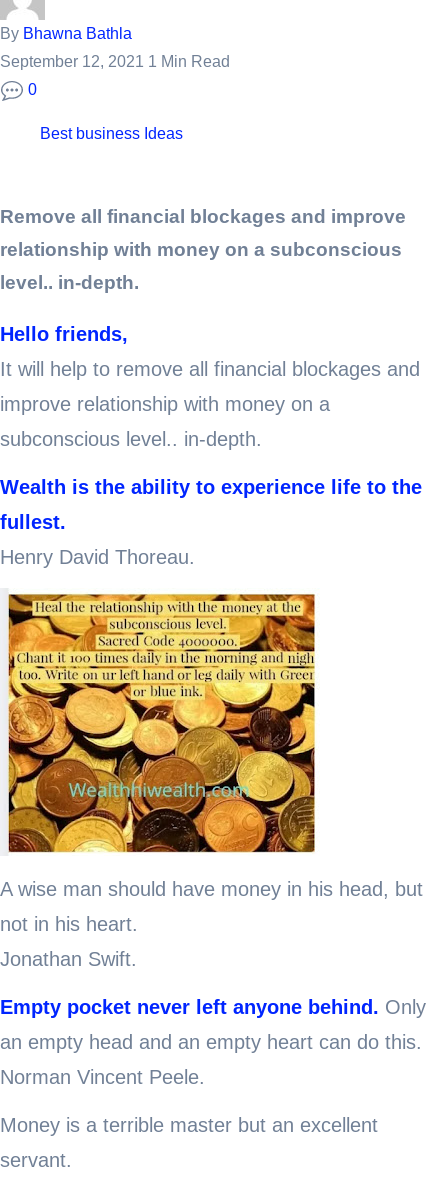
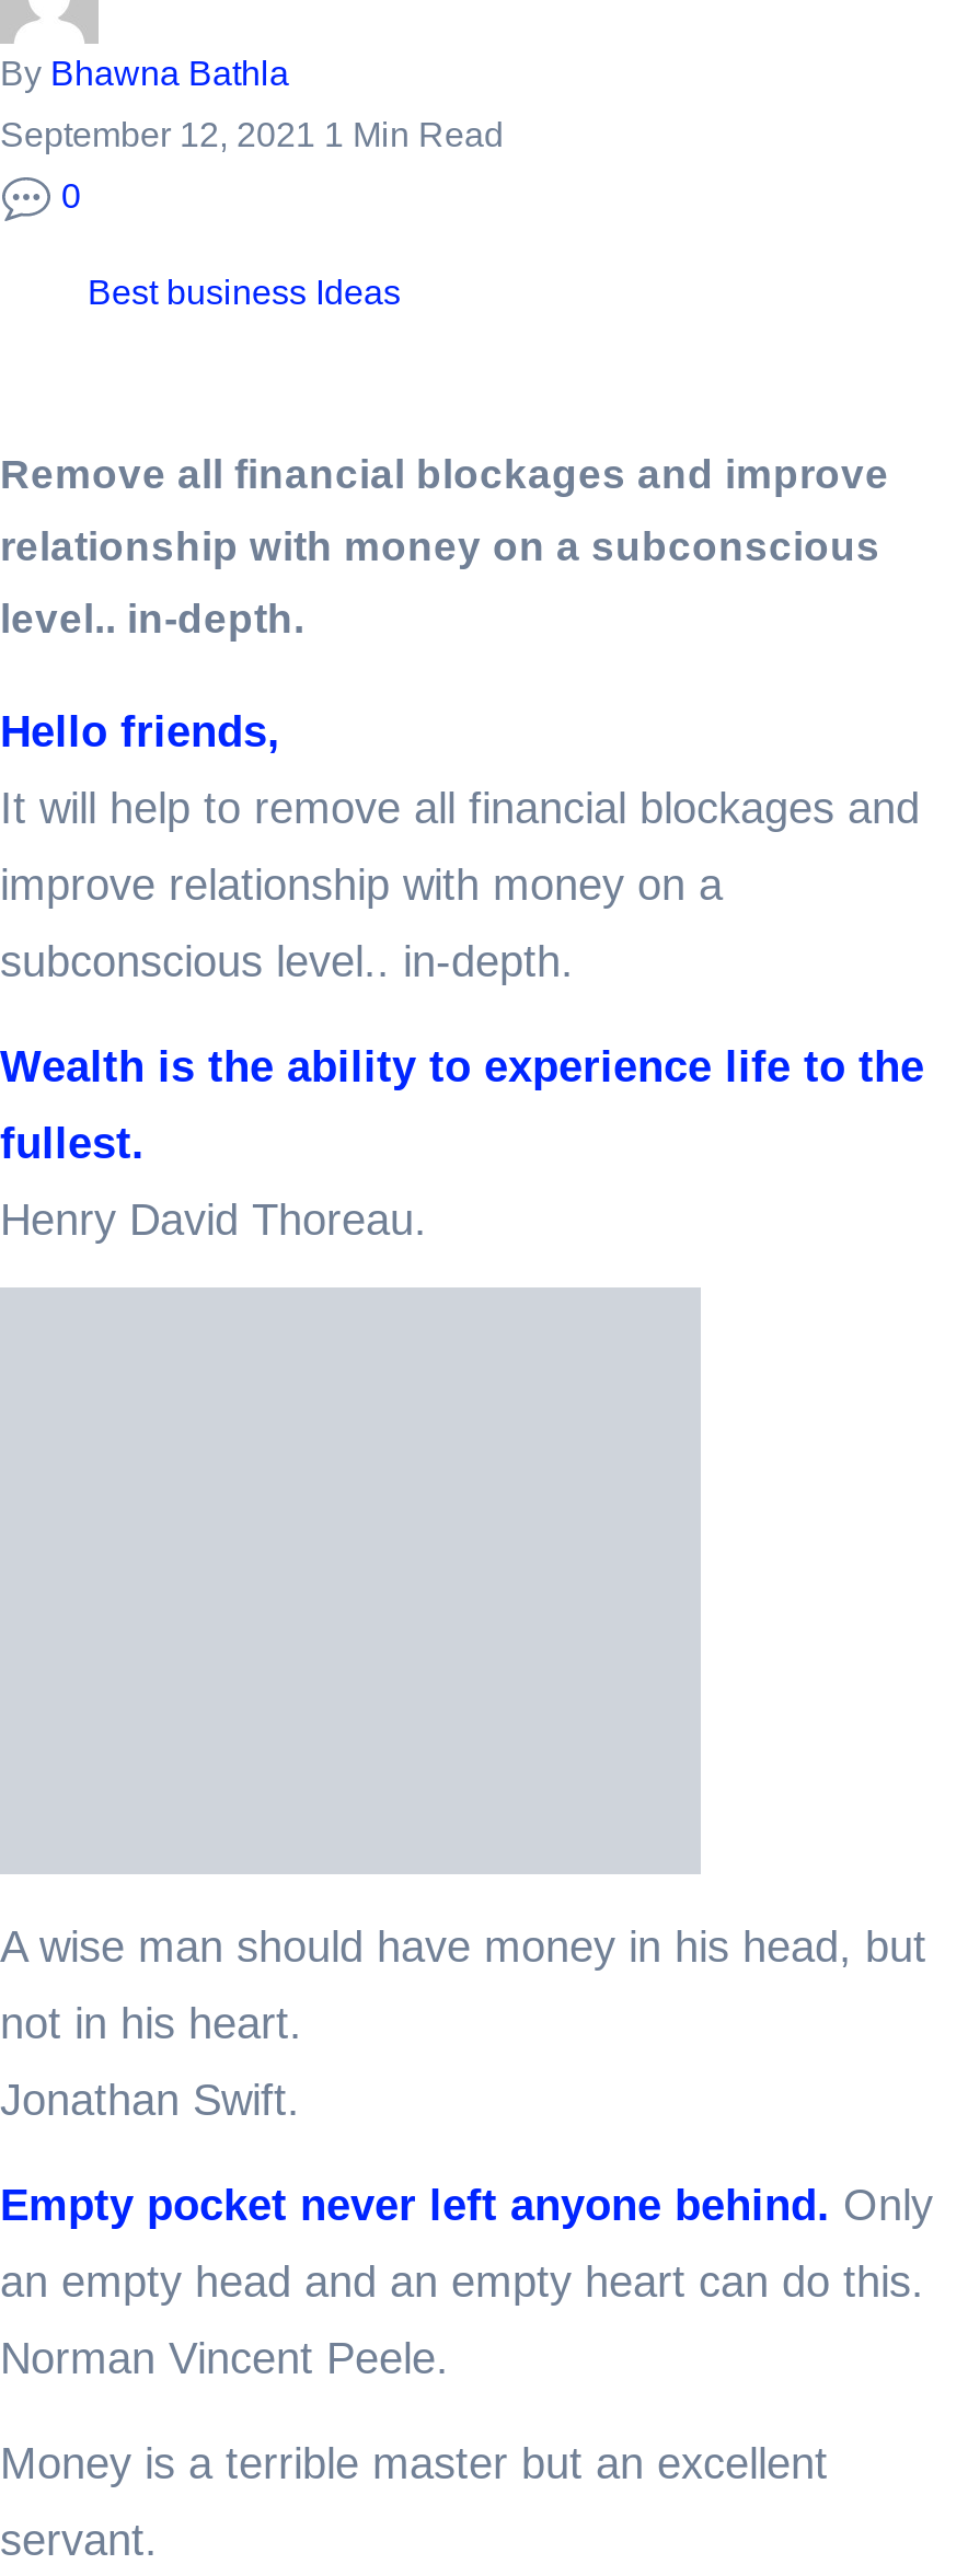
- [image]
